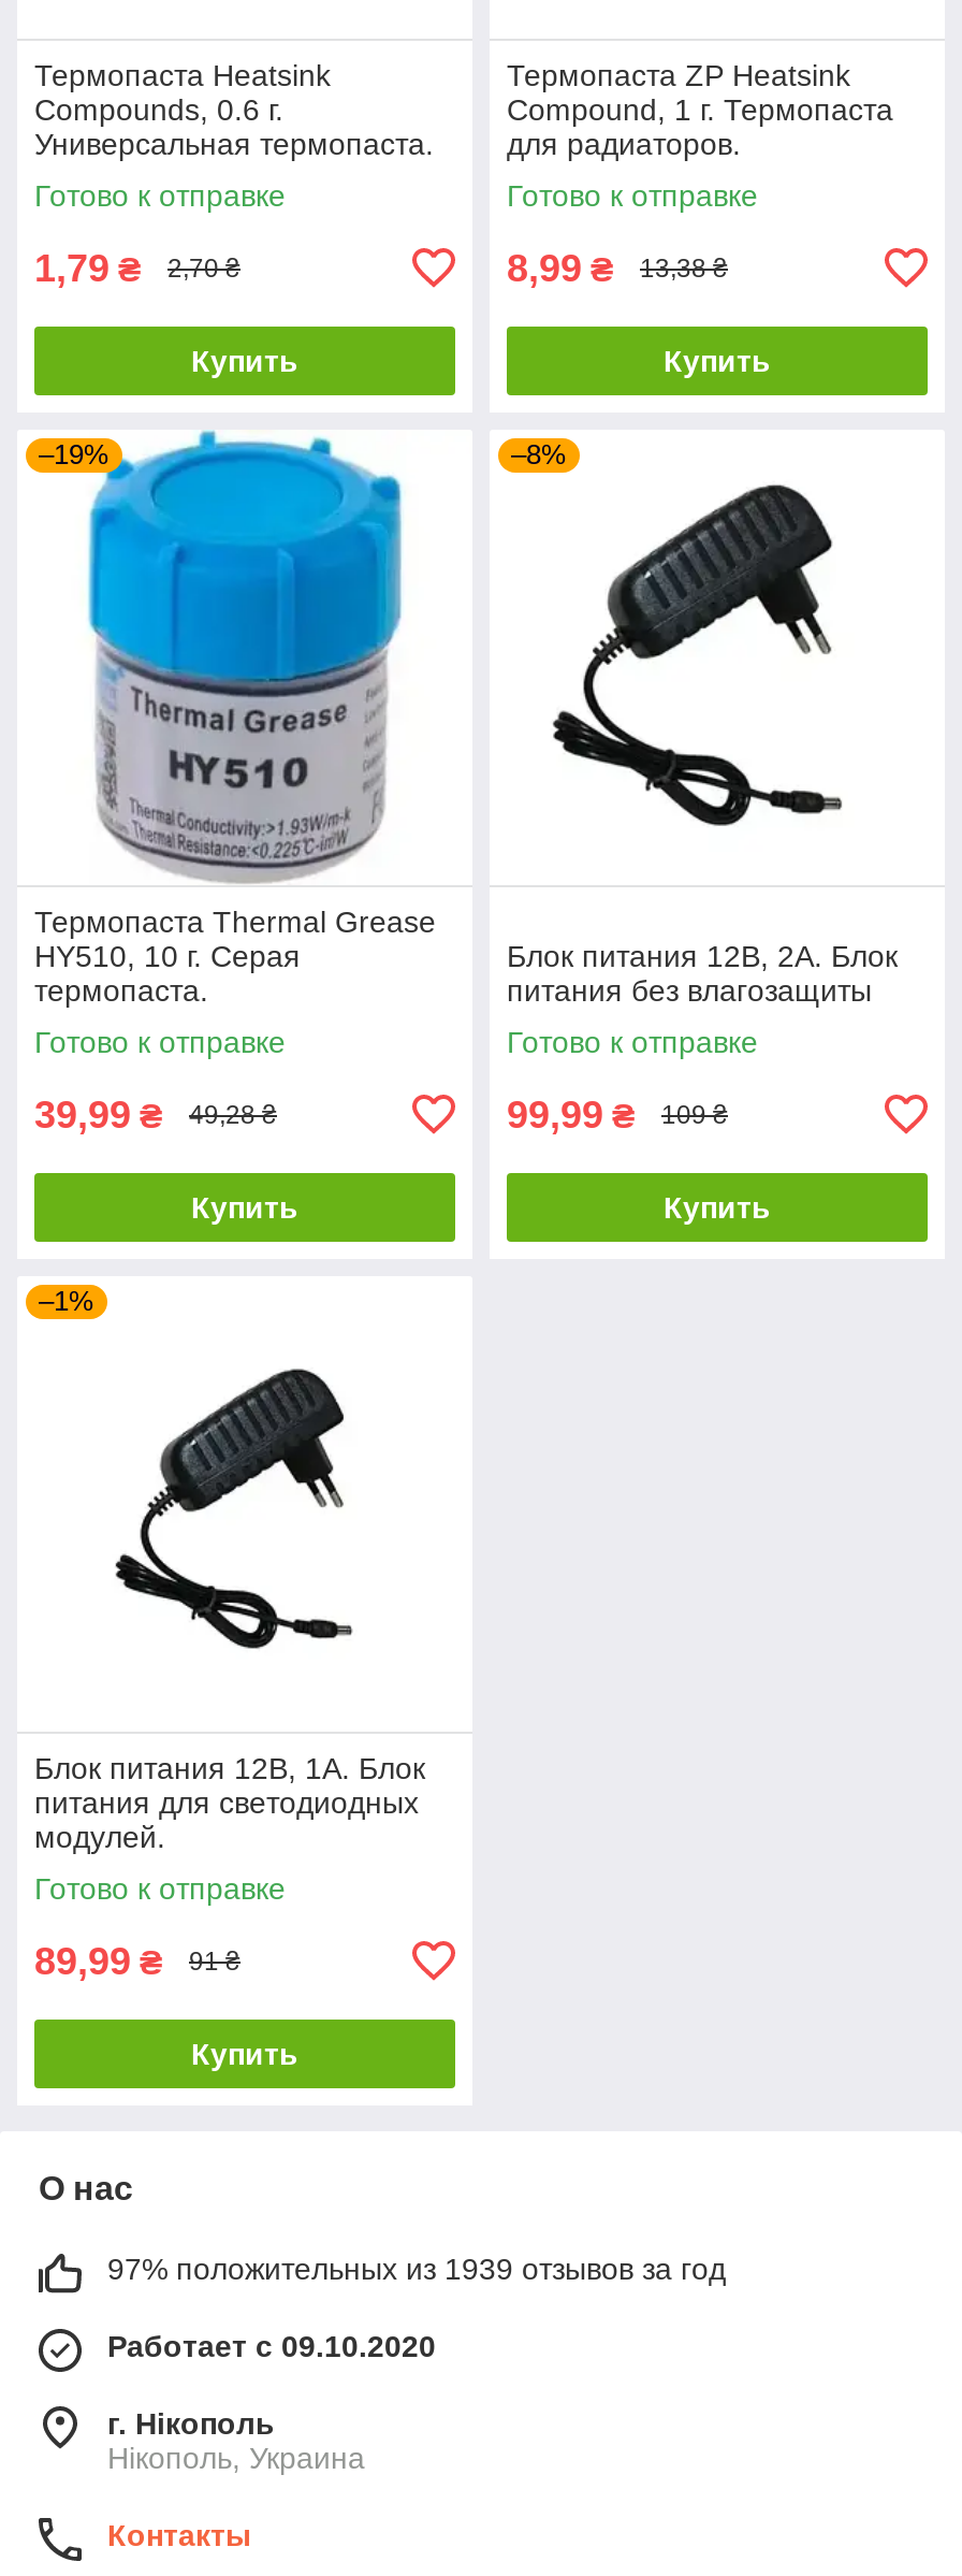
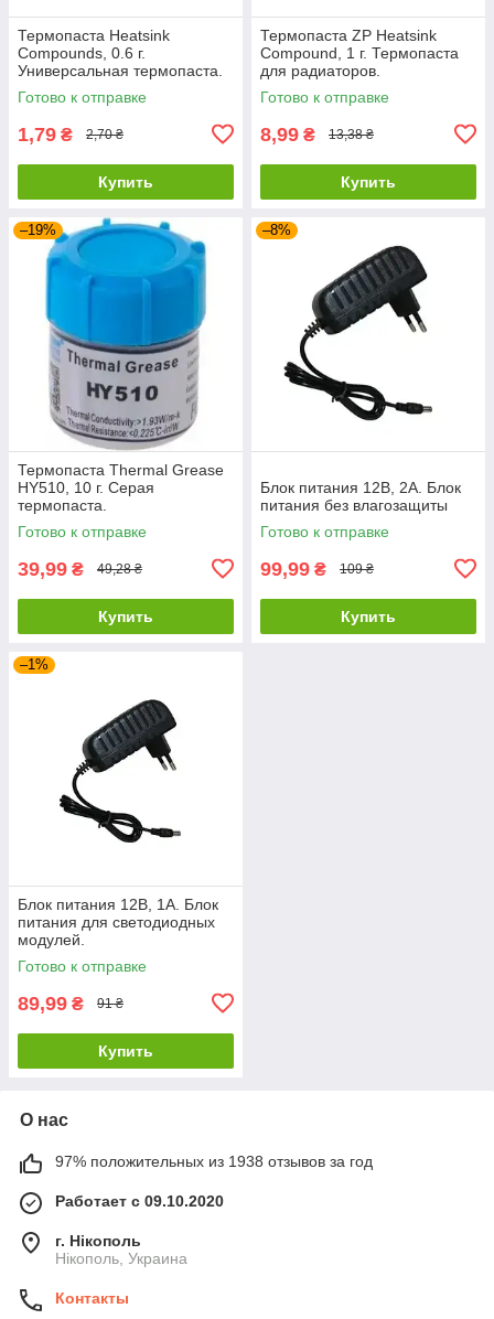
- 97% положительных из 1939 отзывов за год
+ 97% положительных из 1938 отзывов за год
